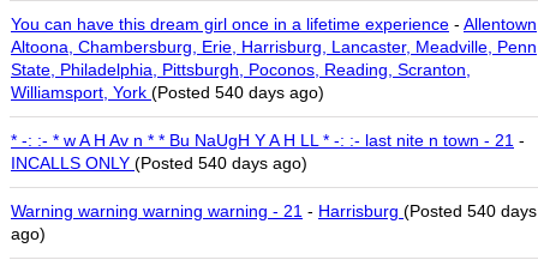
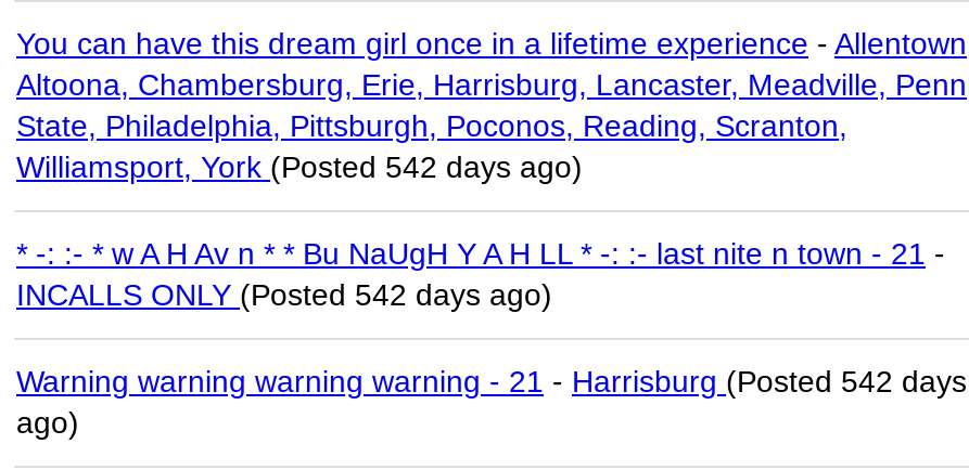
- Williamsport, York (Posted 540 days ago)
+ Williamsport, York (Posted 542 days ago)

- INCALLS ONLY (Posted 540 days ago)
+ INCALLS ONLY (Posted 542 days ago)

- Warning warning warning warning - 21 - Harrisburg (Posted 540 days
+ Warning warning warning warning - 21 - Harrisburg (Posted 542 days
